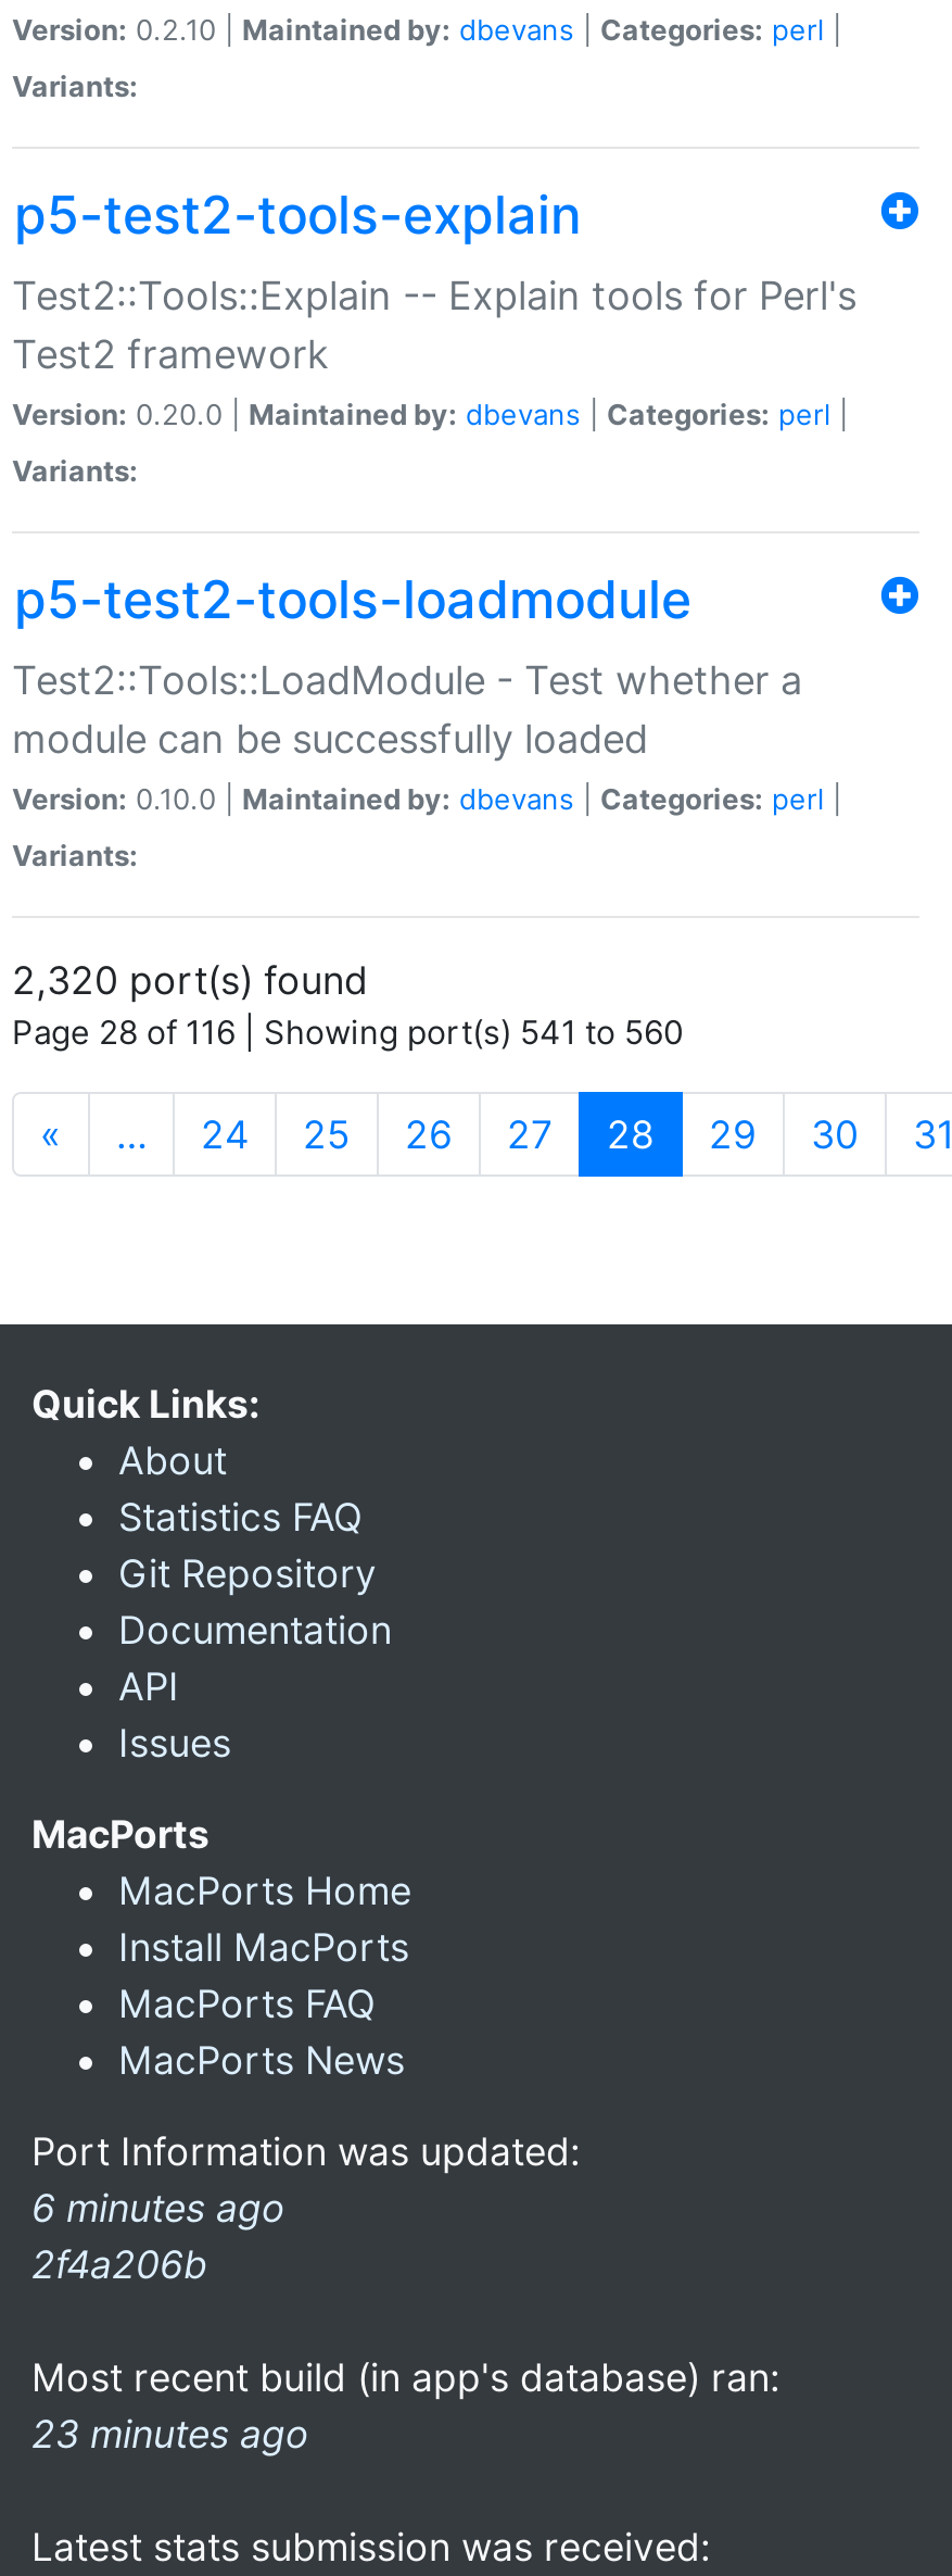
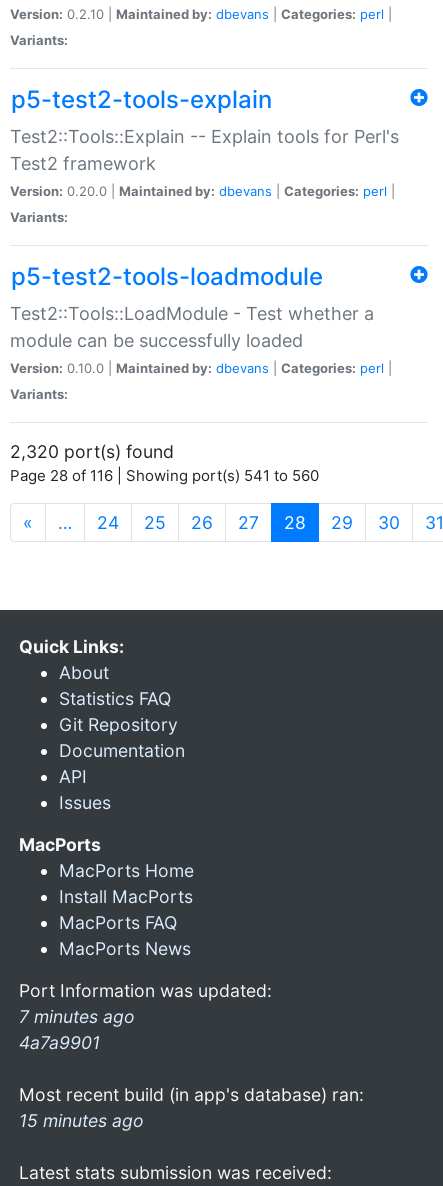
- 6 minutes ago
- 2f4a206b
+ 7 minutes ago
+ 4a7a9901

- 23 minutes ago
+ 15 minutes ago
